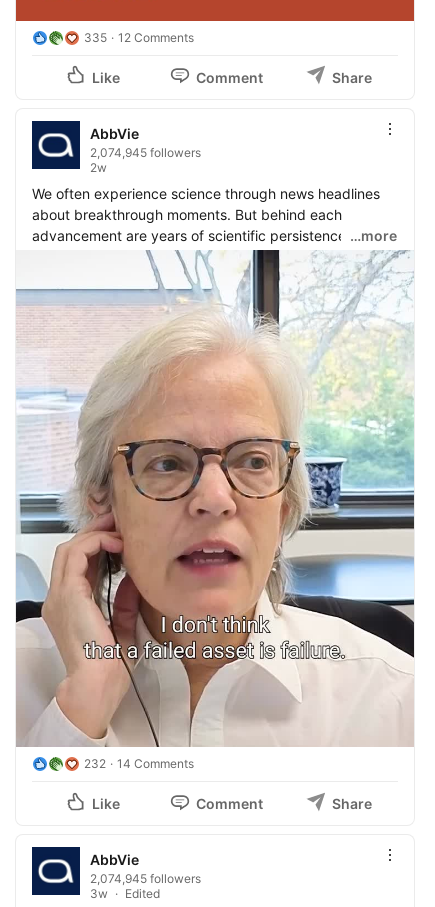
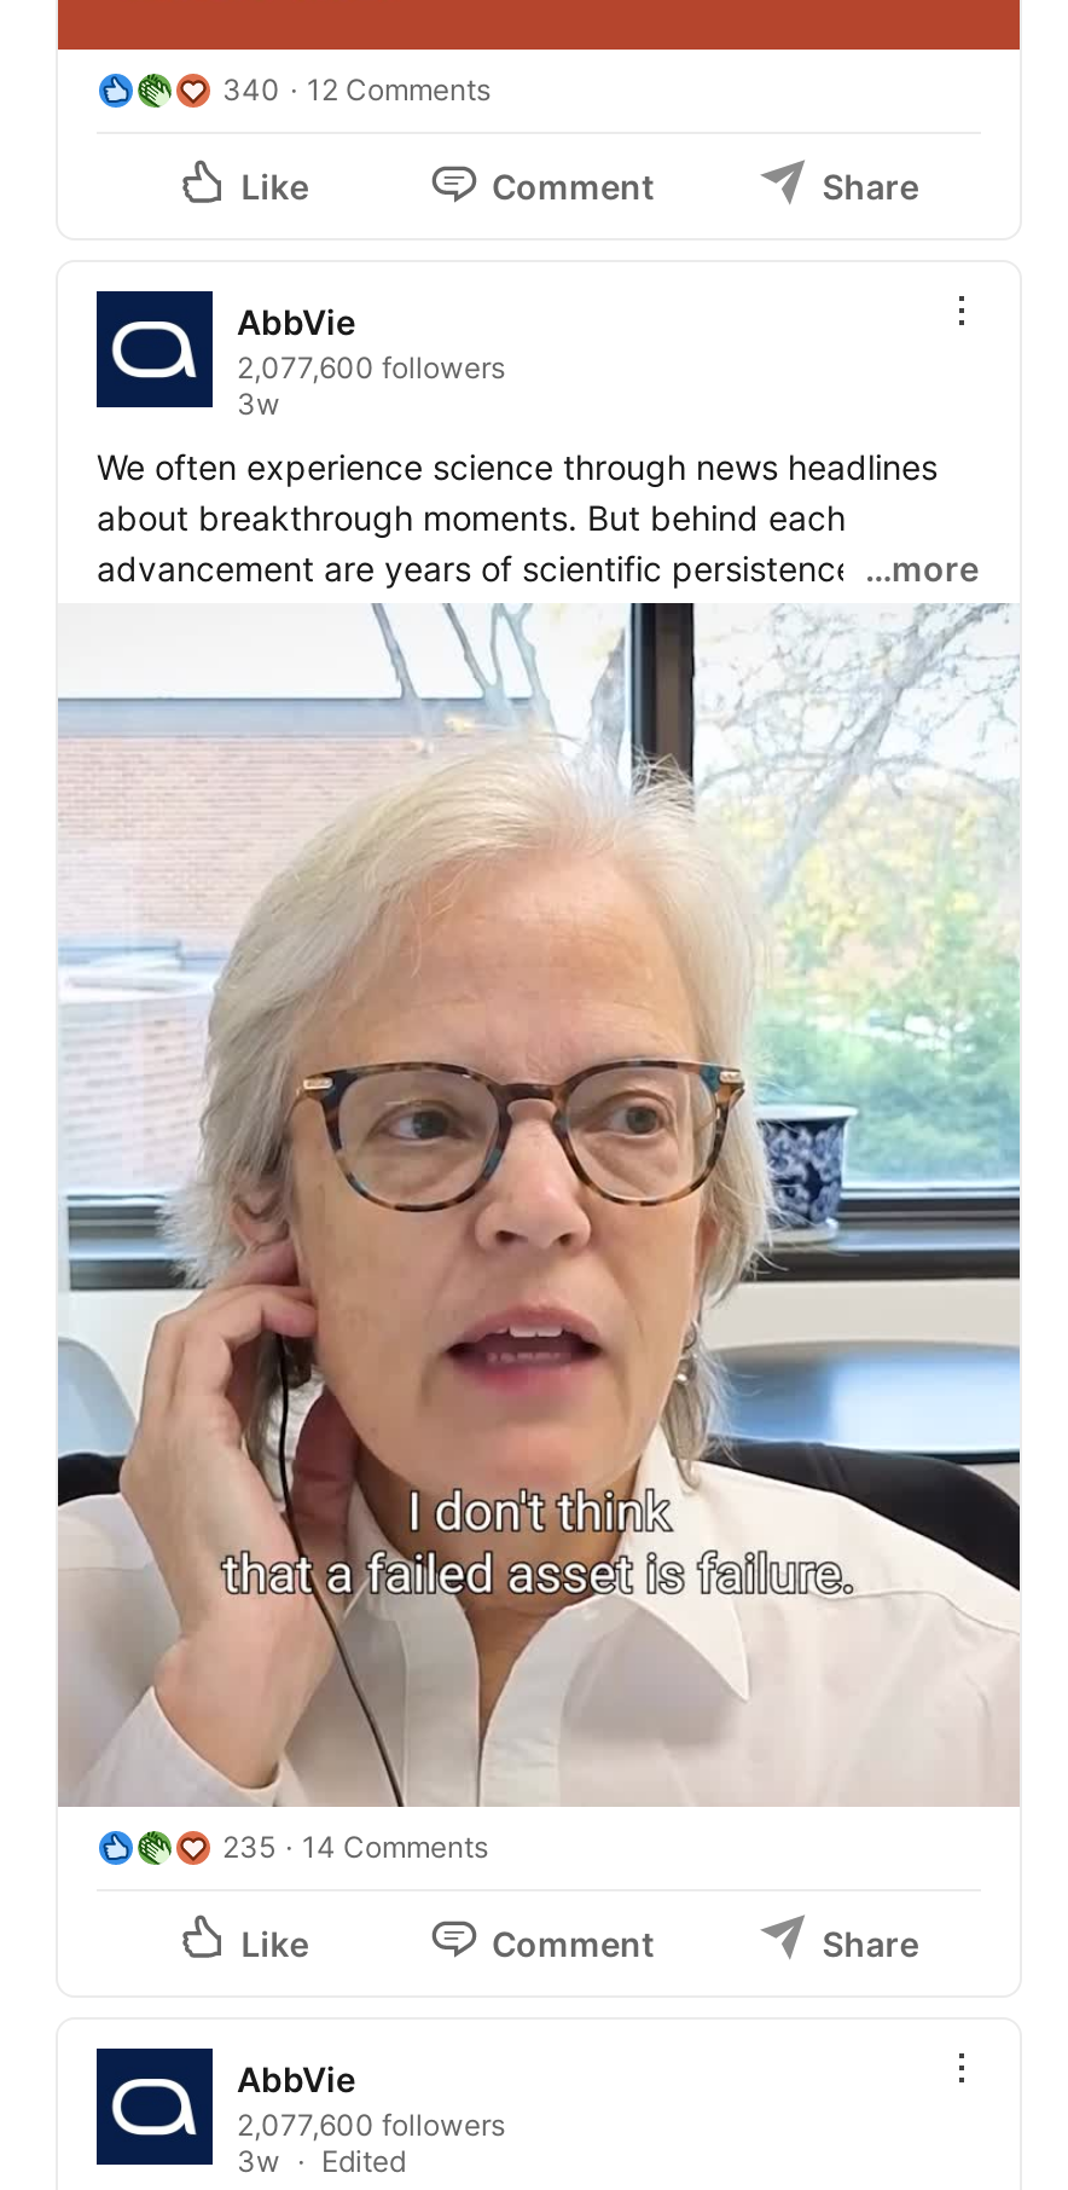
- 335 12 Comments
+ 340 12 Comments

- 2,074,945 followers
- 2w
+ 2,077,600 followers
+ 3w

- 232 14 Comments
+ 235 14 Comments

- 2,074,945 followers
+ 2,077,600 followers
